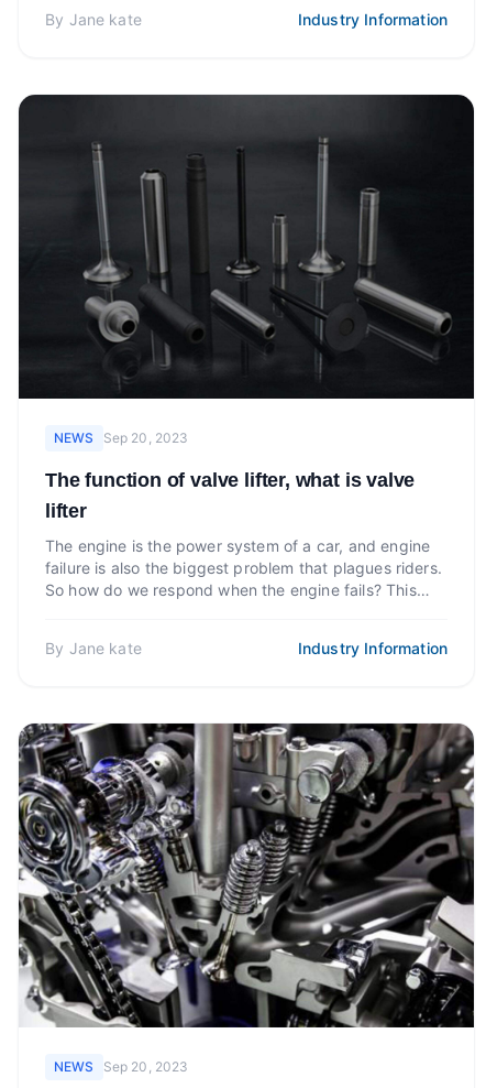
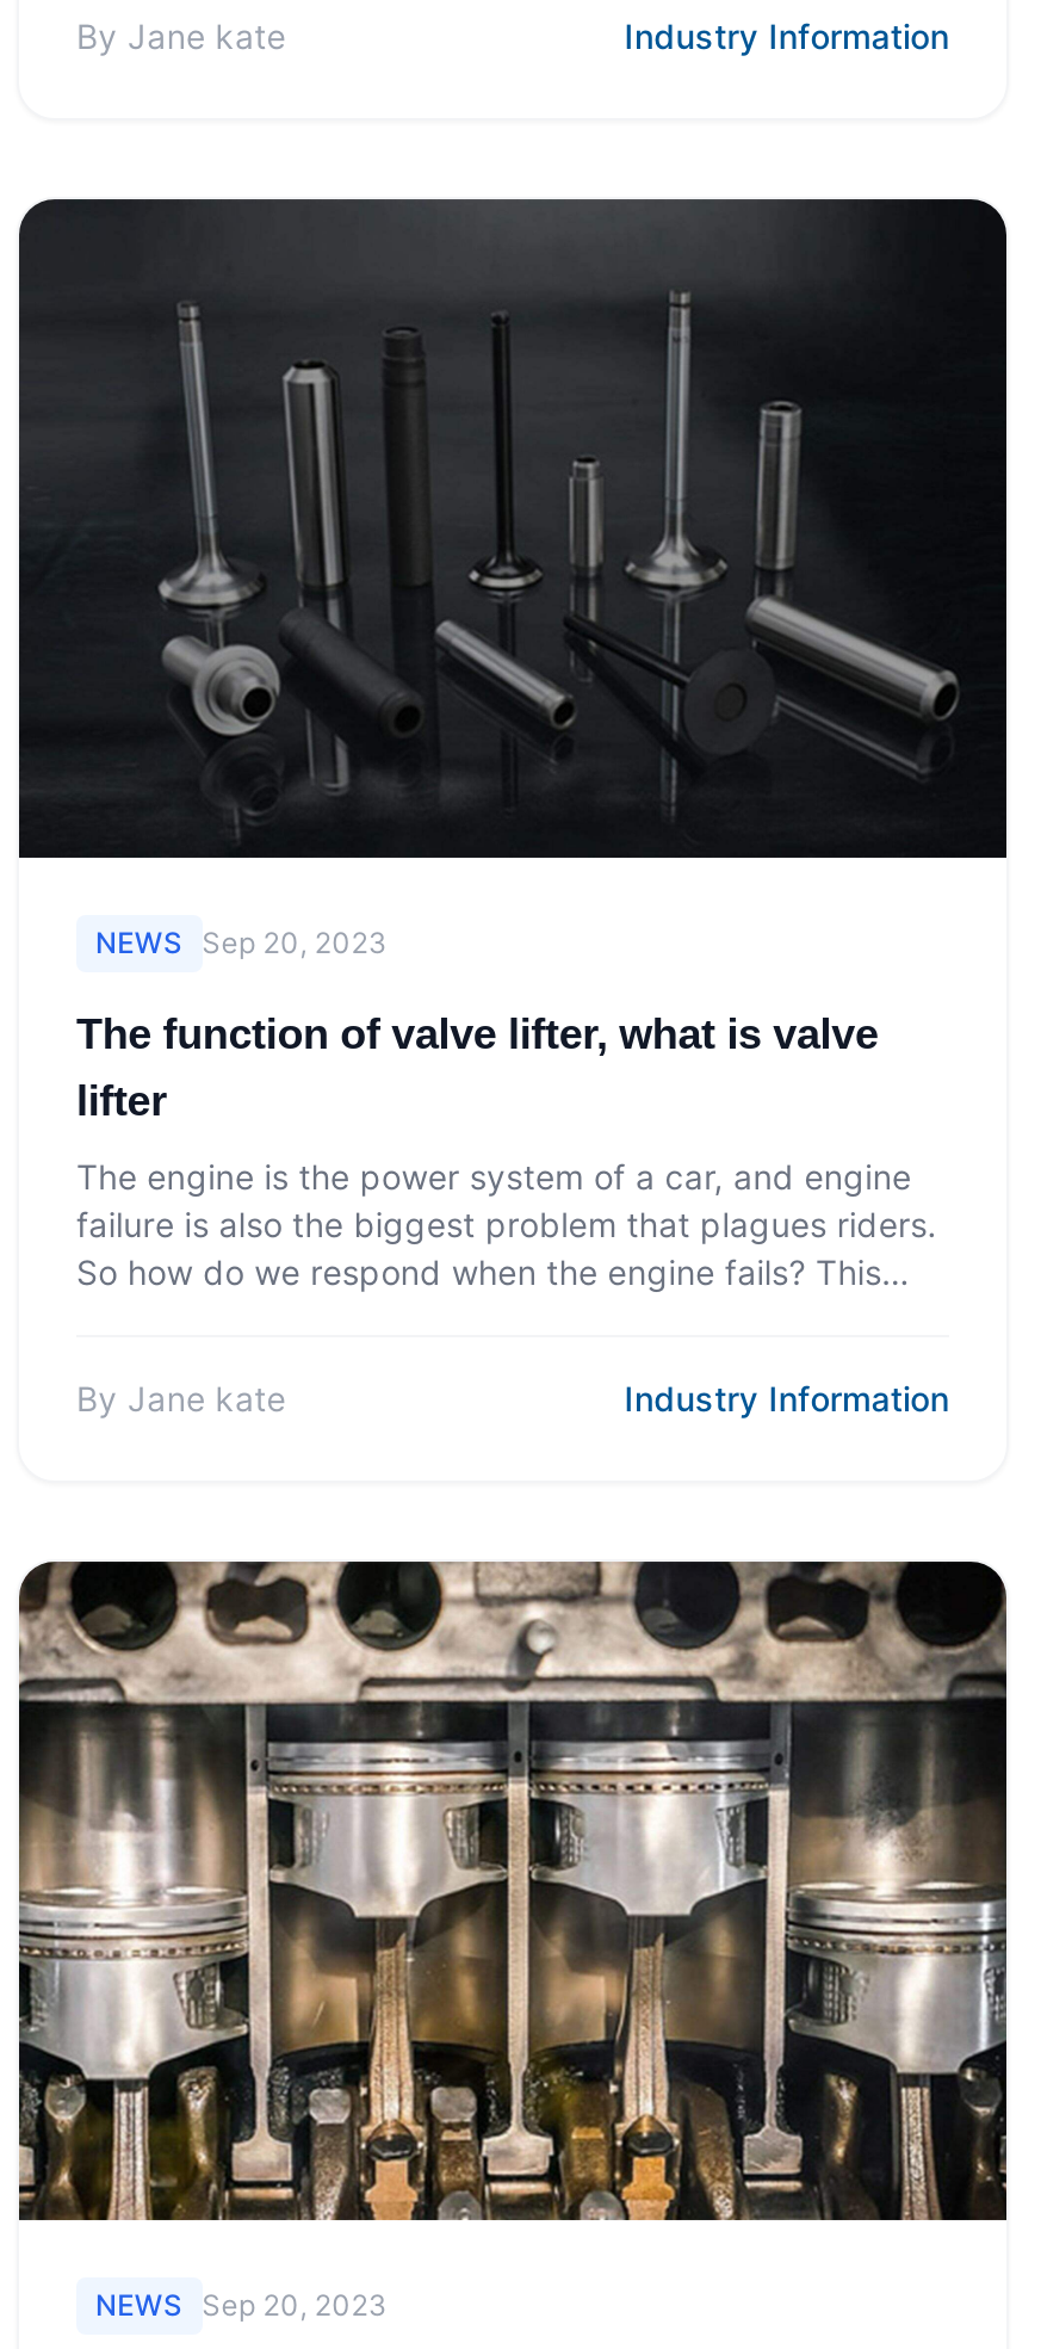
- [image]
+ [image]
